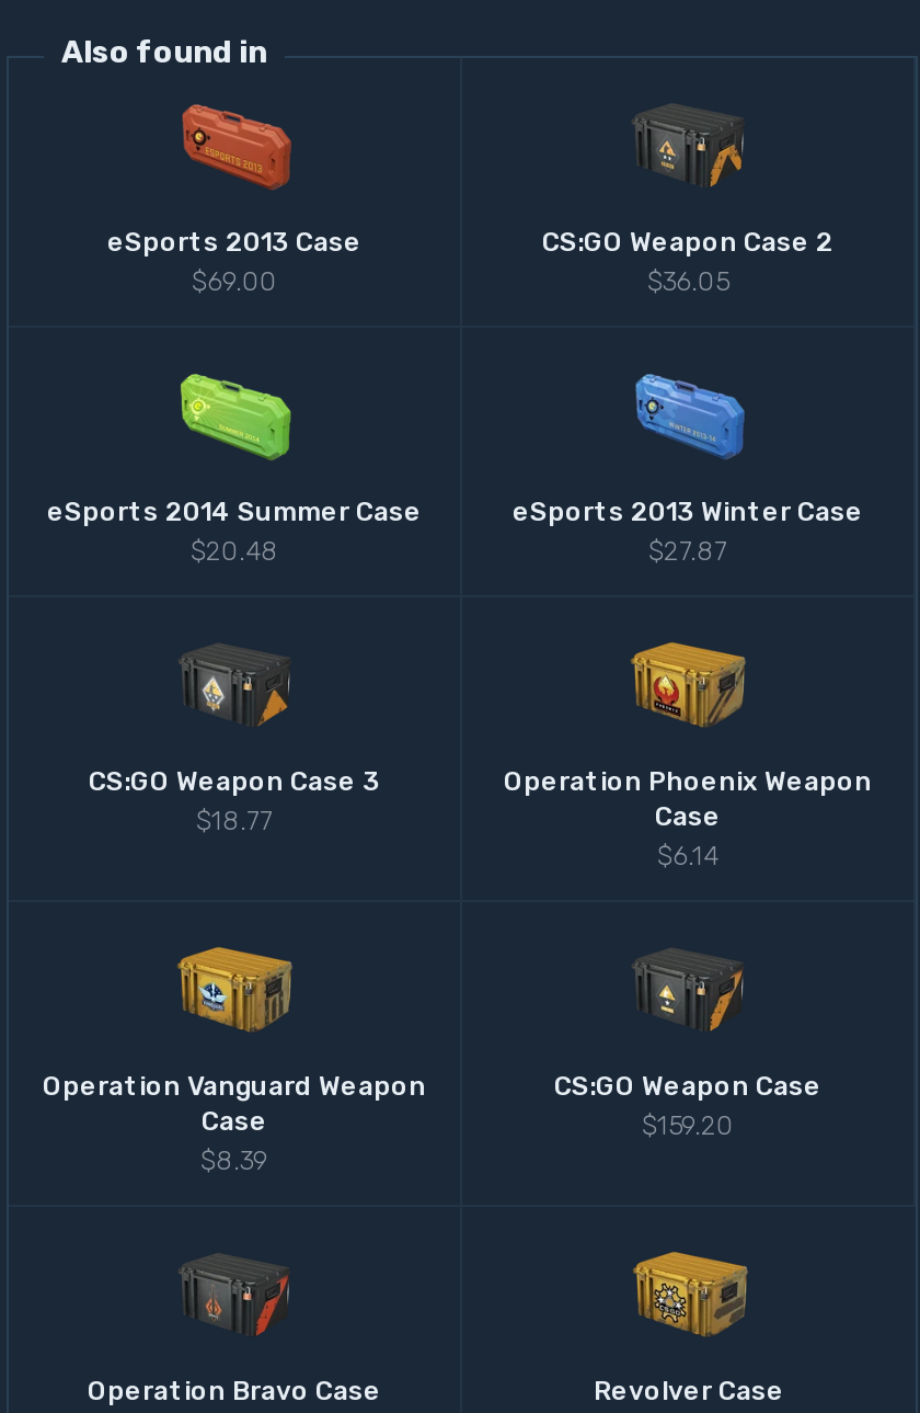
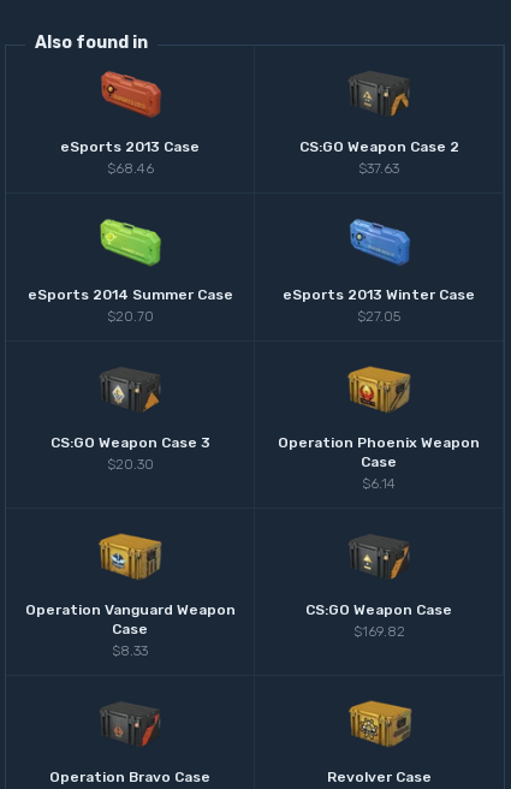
- $69.00
+ $68.46

- $36.05
+ $37.63

- $20.48
+ $20.70

- $27.87
+ $27.05

- $18.77
+ $20.30

- $159.20
+ $169.82

- $8.39
+ $8.33
